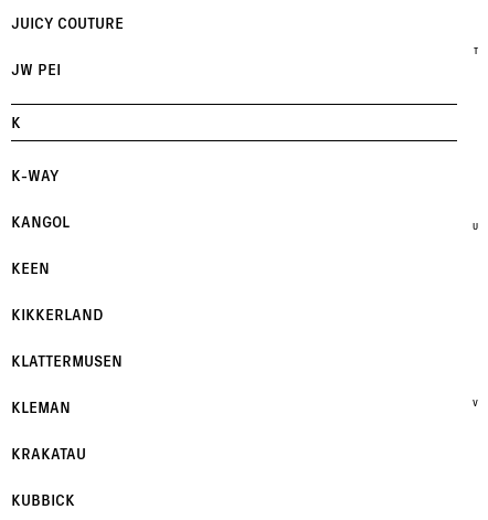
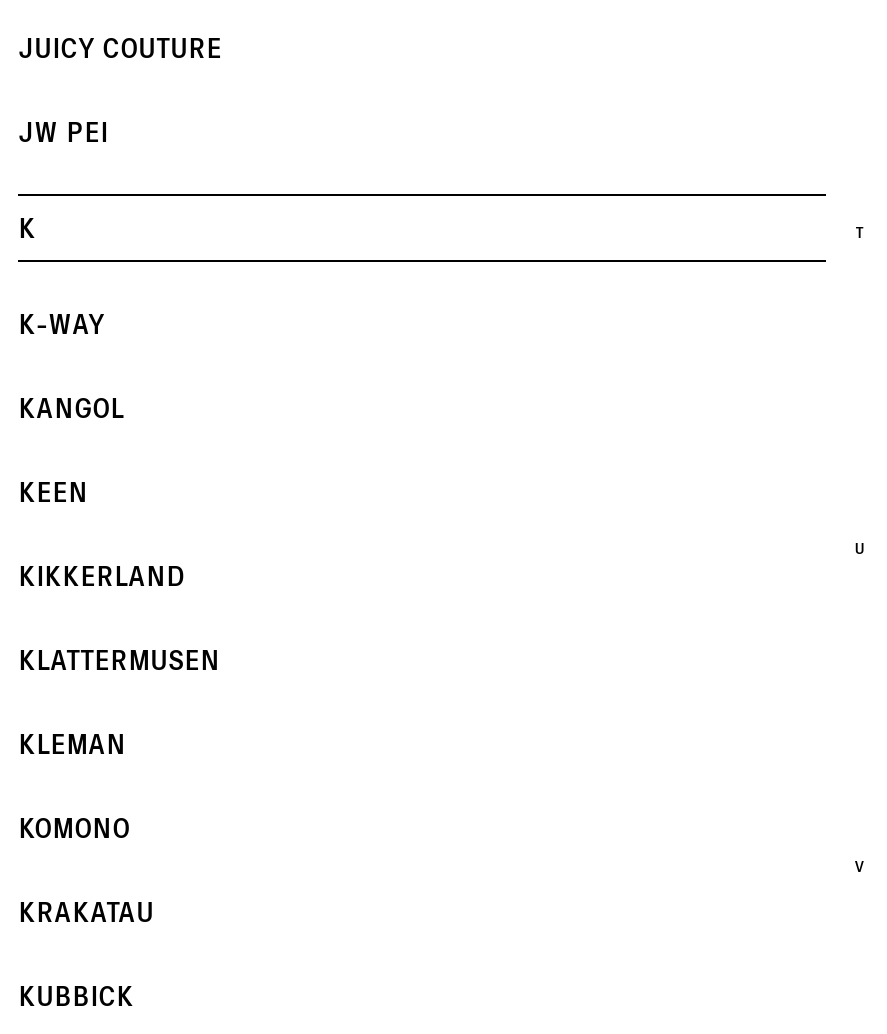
moved down: T | U | V

+ KOMONO
